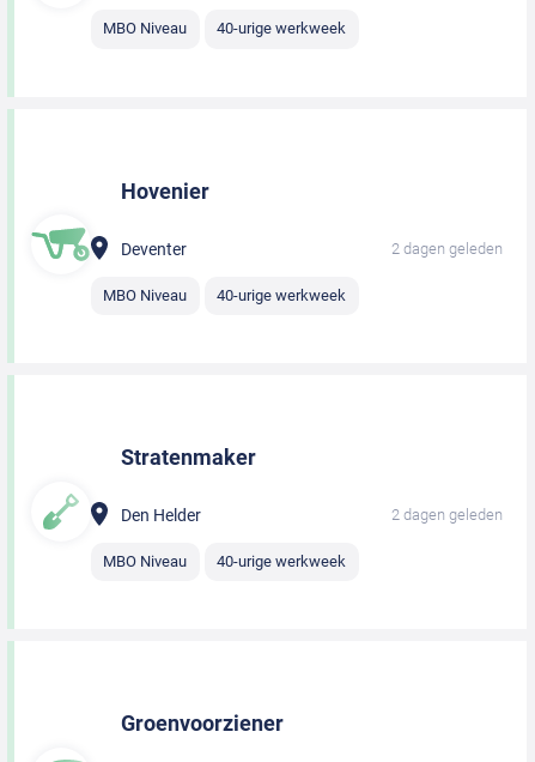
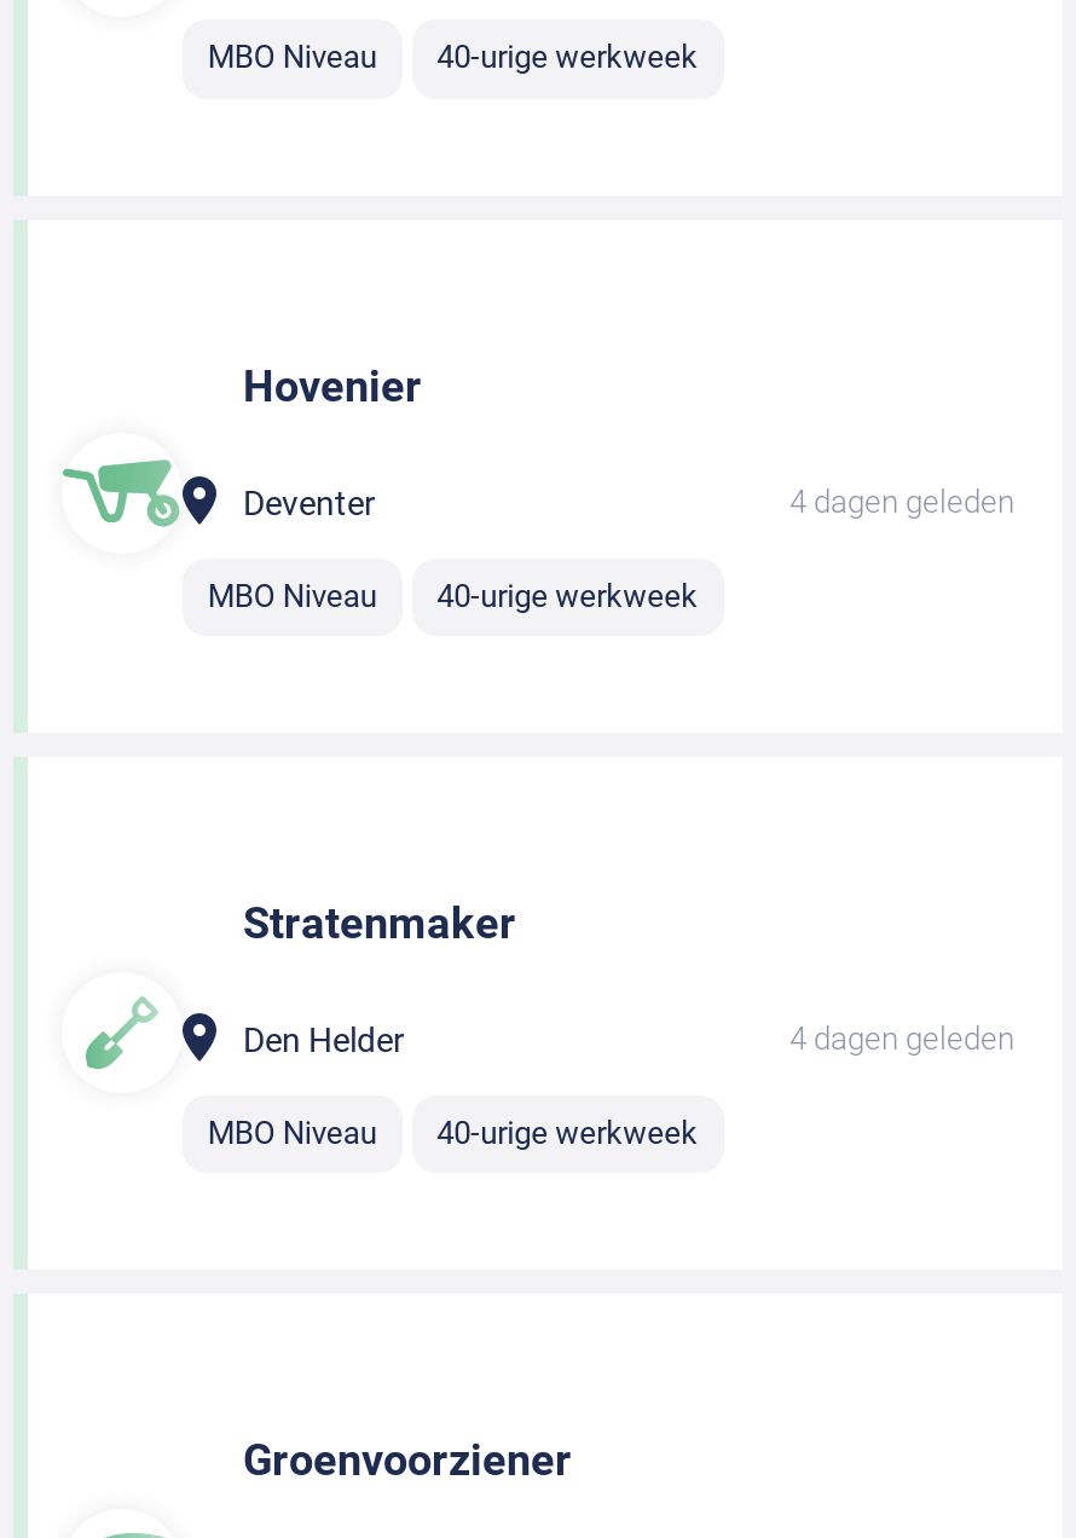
- 2 dagen geleden
+ 4 dagen geleden

- 2 dagen geleden
+ 4 dagen geleden
